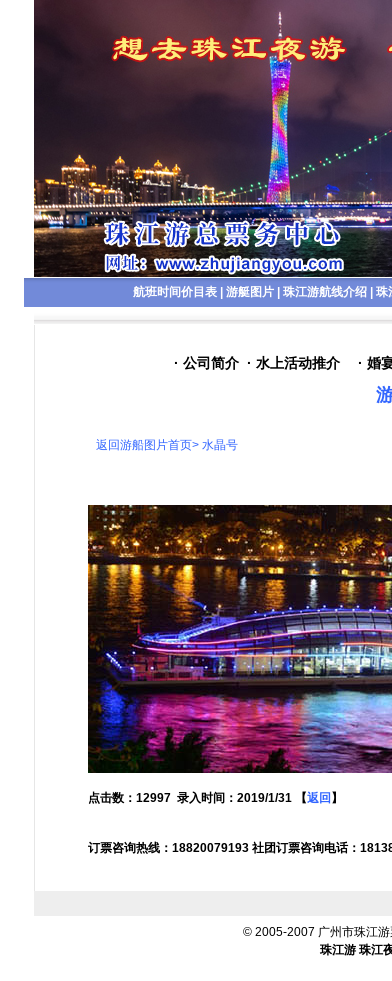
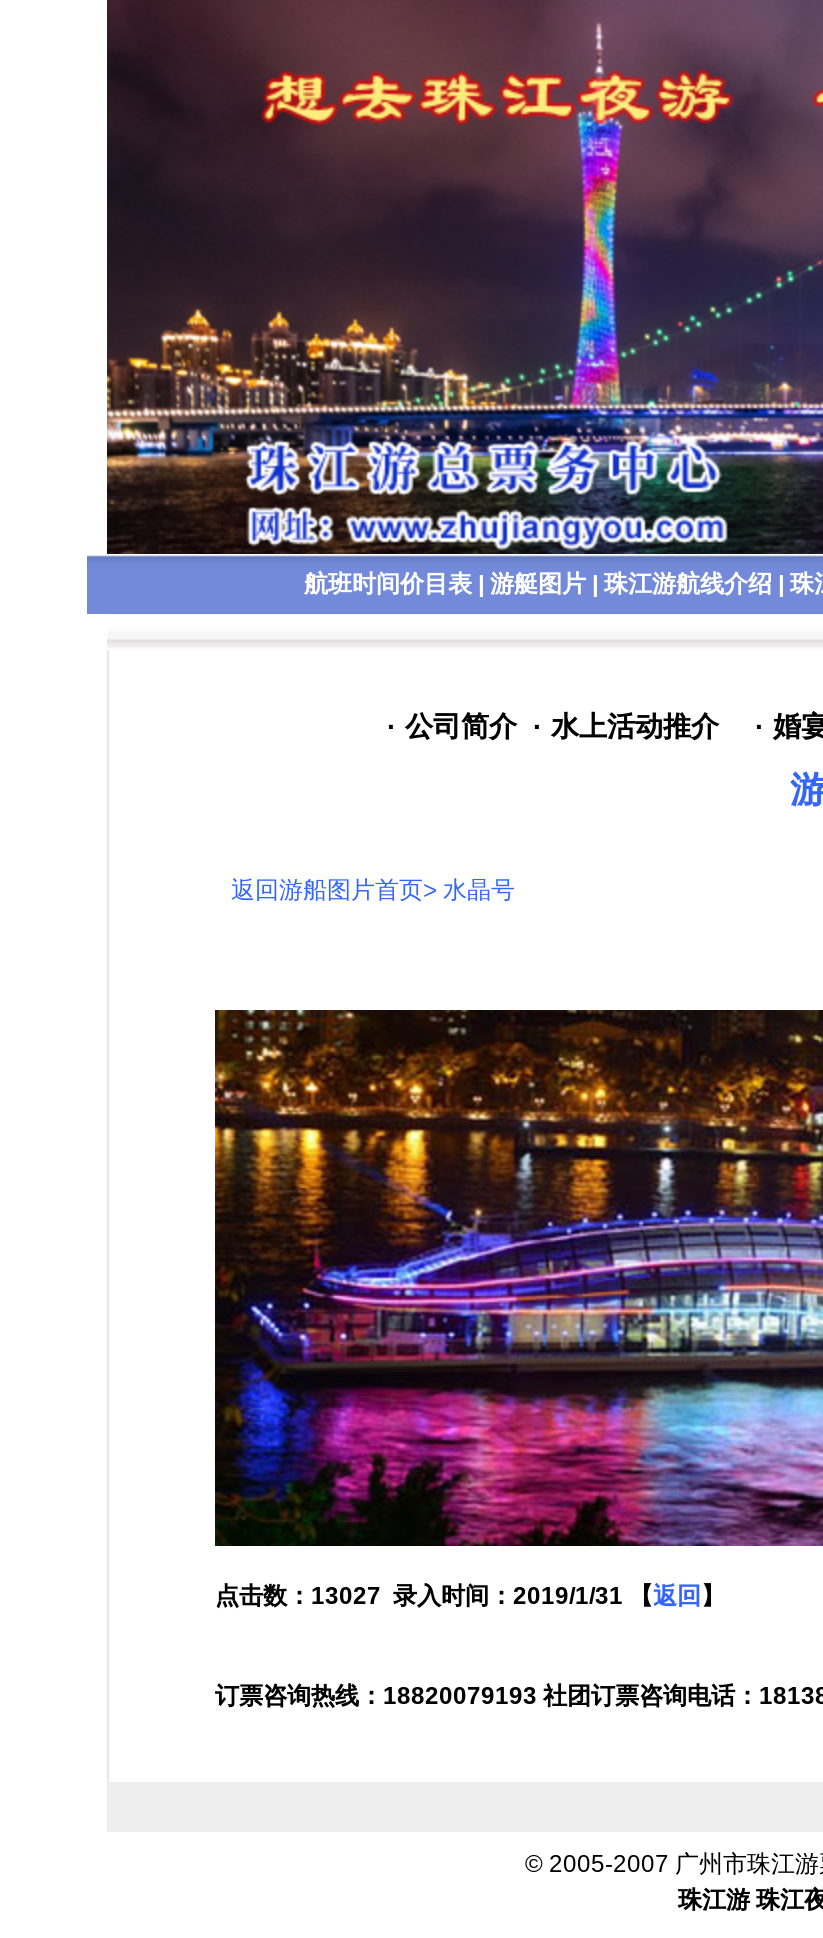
- 点击数：12997 录入时间：2019/1/31 【返回】
+ 点击数：13027 录入时间：2019/1/31 【返回】
